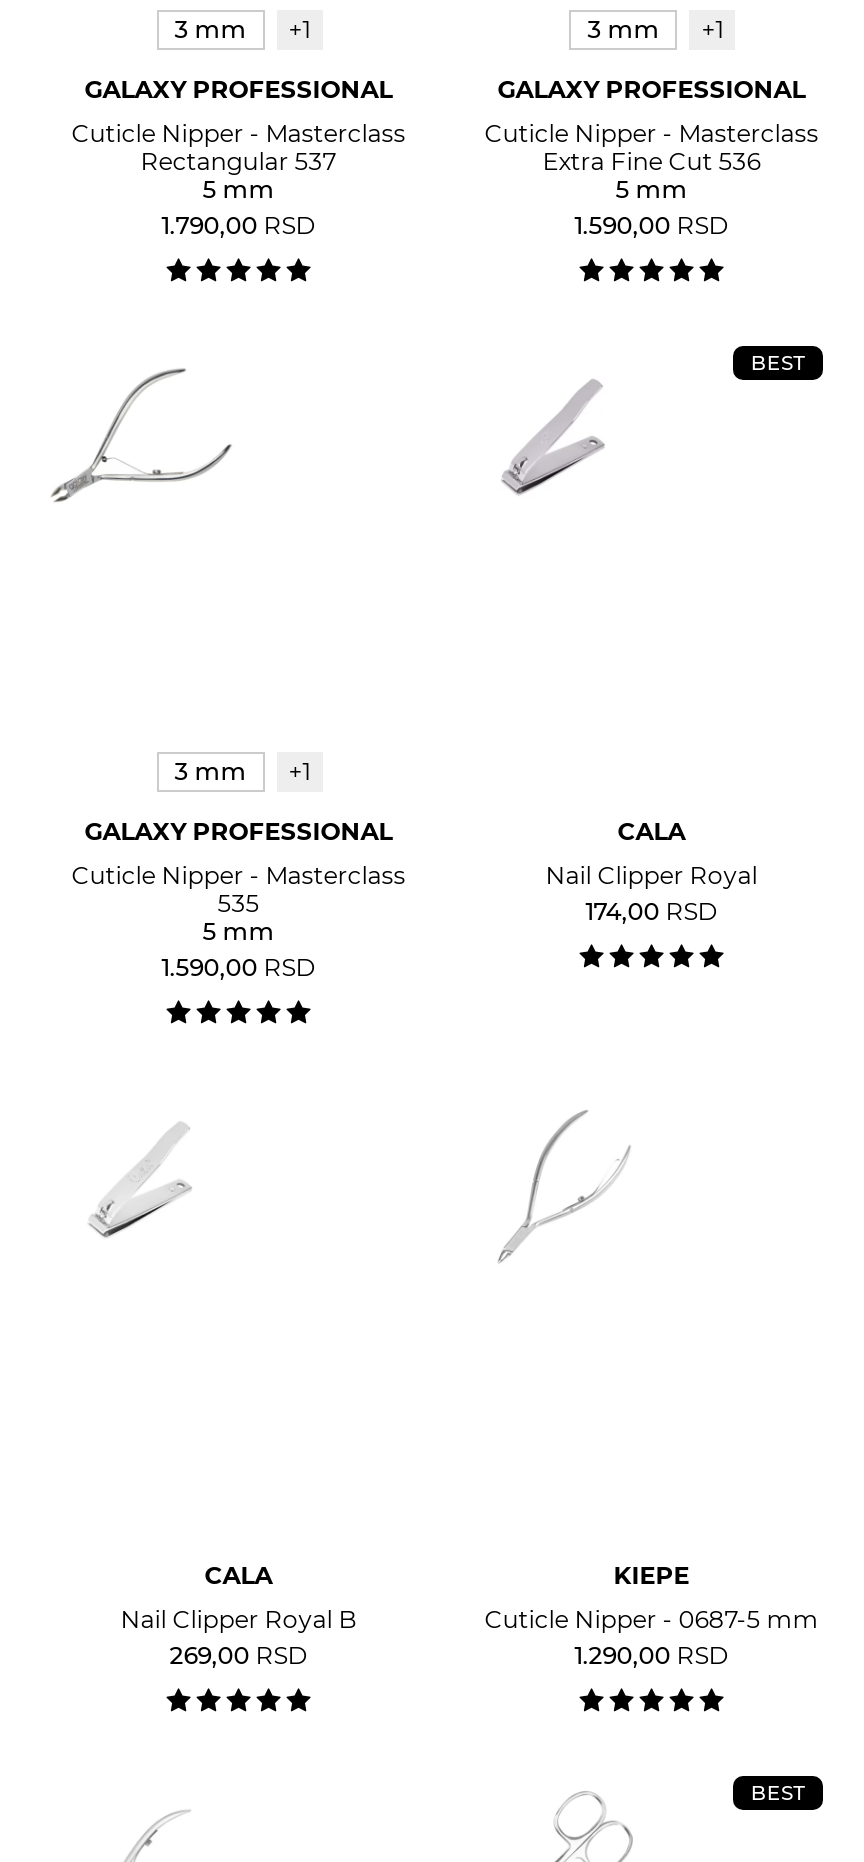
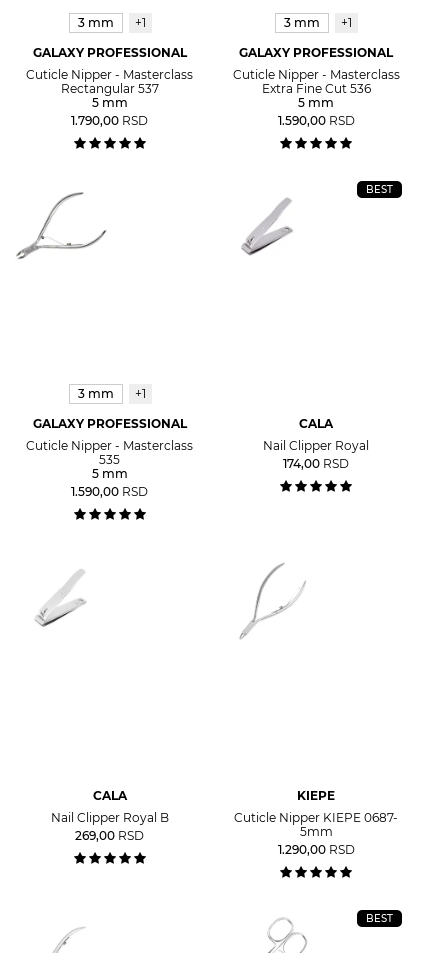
- Cuticle Nipper - 0687-5 mm
+ Cuticle Nipper KIEPE 0687-
+ 5mm
